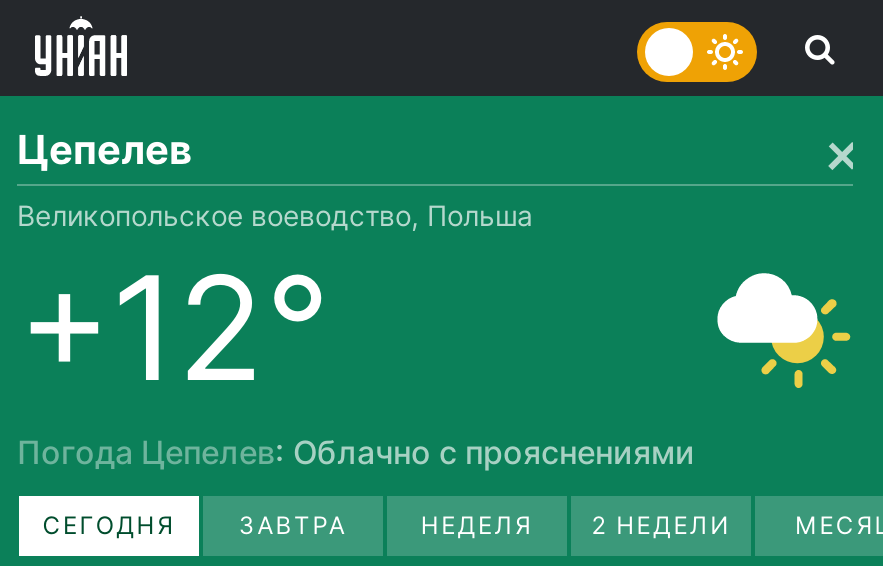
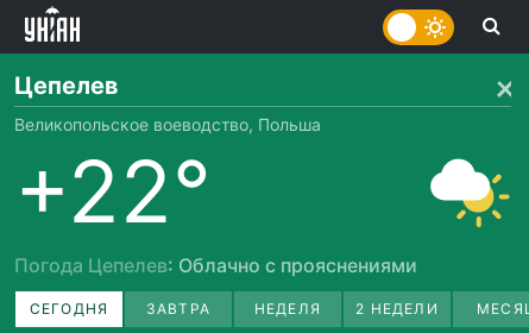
- +12°
+ +22°
